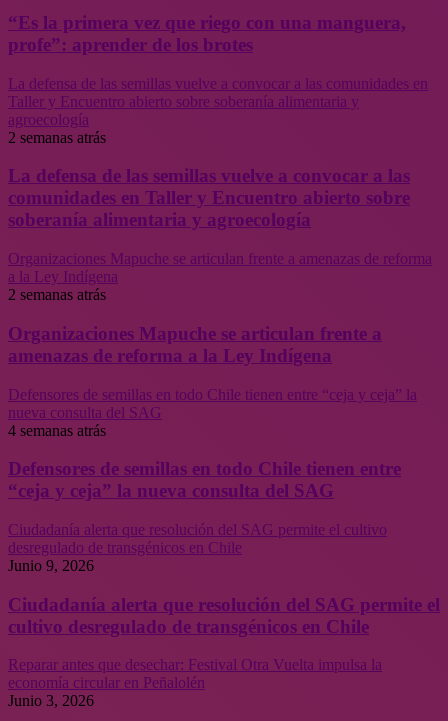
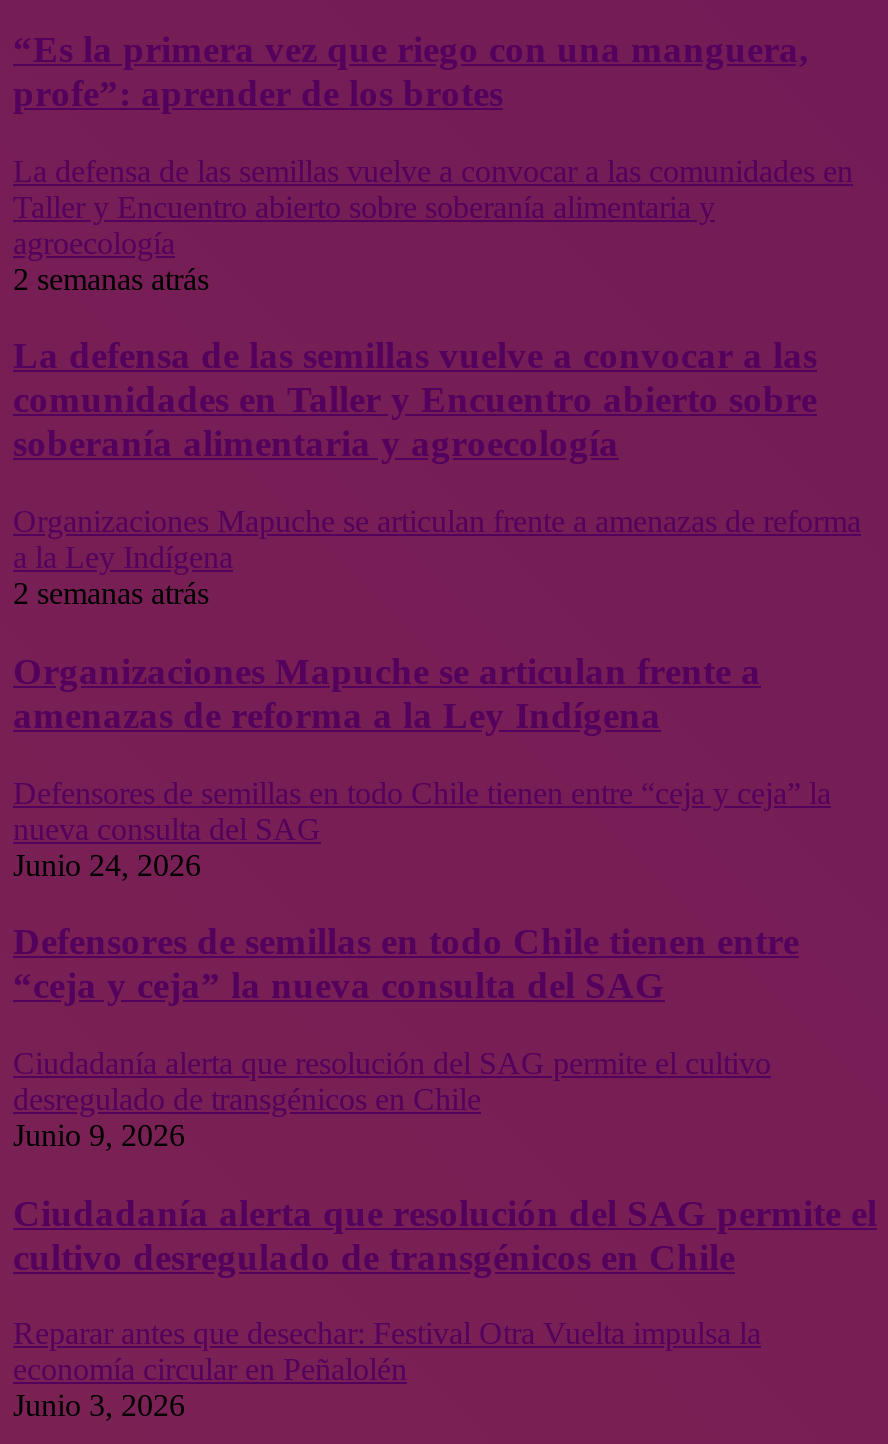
- 4 semanas atrás
+ Junio 24, 2026
